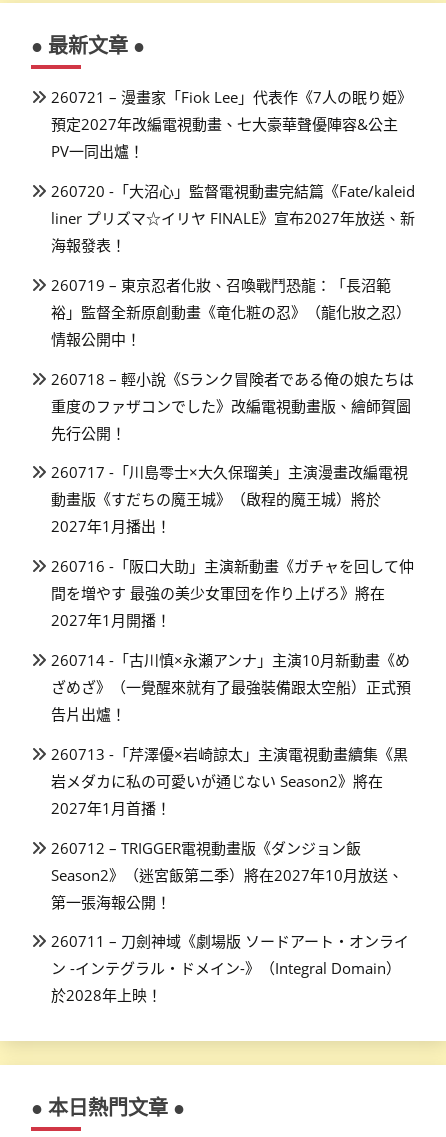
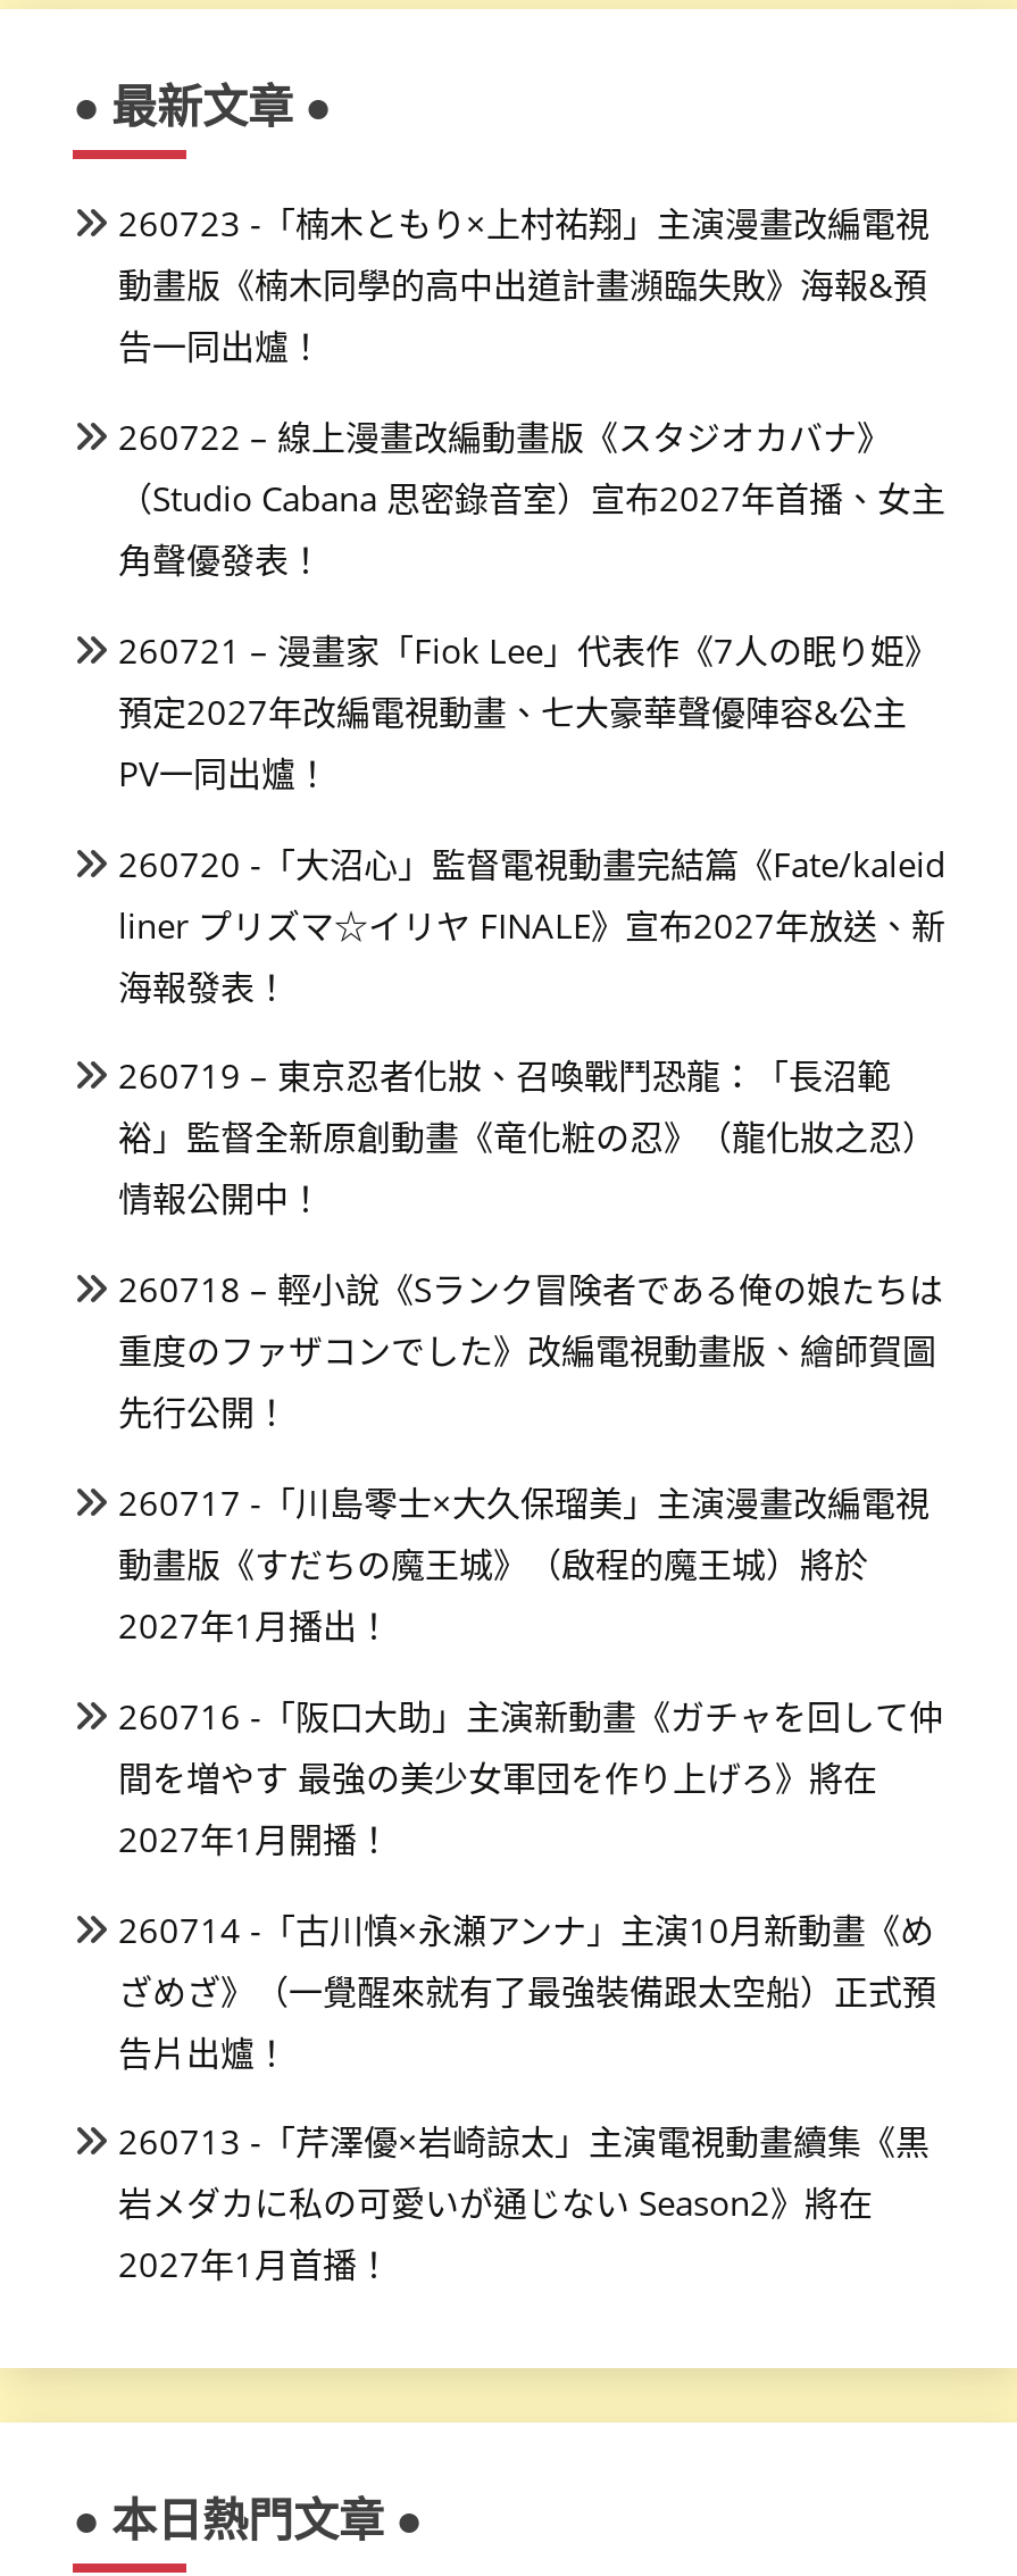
+ 260723 -「楠木ともり×上村祐翔」主演漫畫改編電視
+ 動畫版《楠木同學的高中出道計畫瀕臨失敗》海報&預
+ 告一同出爐！
+ 260722 – 線上漫畫改編動畫版《スタジオカバナ》
+ （Studio Cabana 思密錄音室）宣布2027年首播、女主
+ 角聲優發表！

moved down: 260721 – 漫畫家「Fiok Lee」代表作《7人の眠り姫》 | 預定2027年改編電視動畫、七大豪華聲優陣容&公主 | PV一同出爐！ | ... | 岩メダカに私の可愛いが通じない Season2》將在 | 2027年1月首播！

- 260712 – TRIGGER電視動畫版《ダンジョン飯
- Season2》（迷宮飯第二季）將在2027年10月放送、
- 第一張海報公開！
- 260711 – 刀劍神域《劇場版 ソードアート・オンライ
- ン -インテグラル・ドメイン-》（Integral Domain）
- 於2028年上映！
